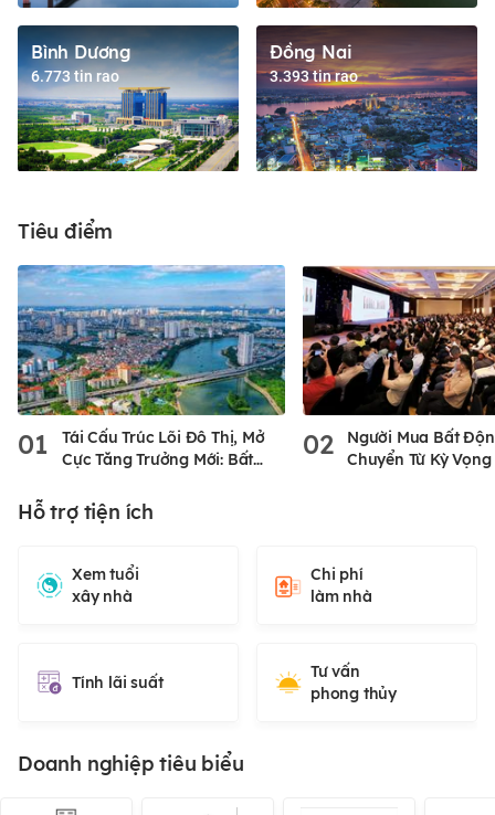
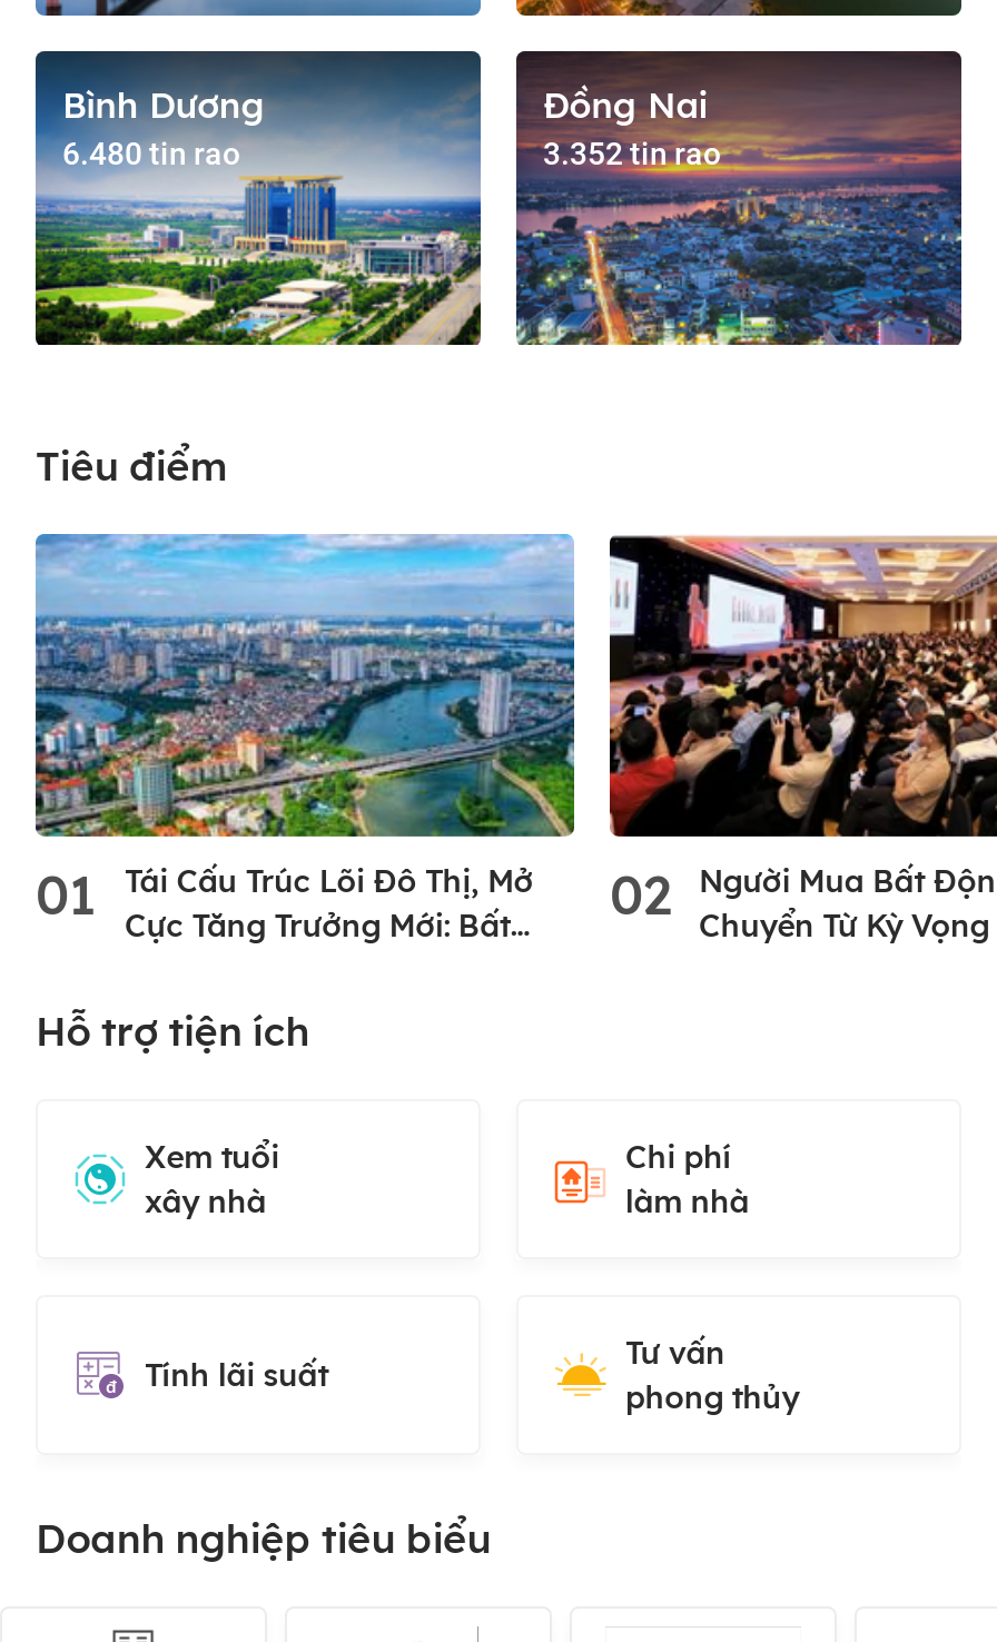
- 6.773 tin rao
+ 6.480 tin rao

- 3.393 tin rao
+ 3.352 tin rao
